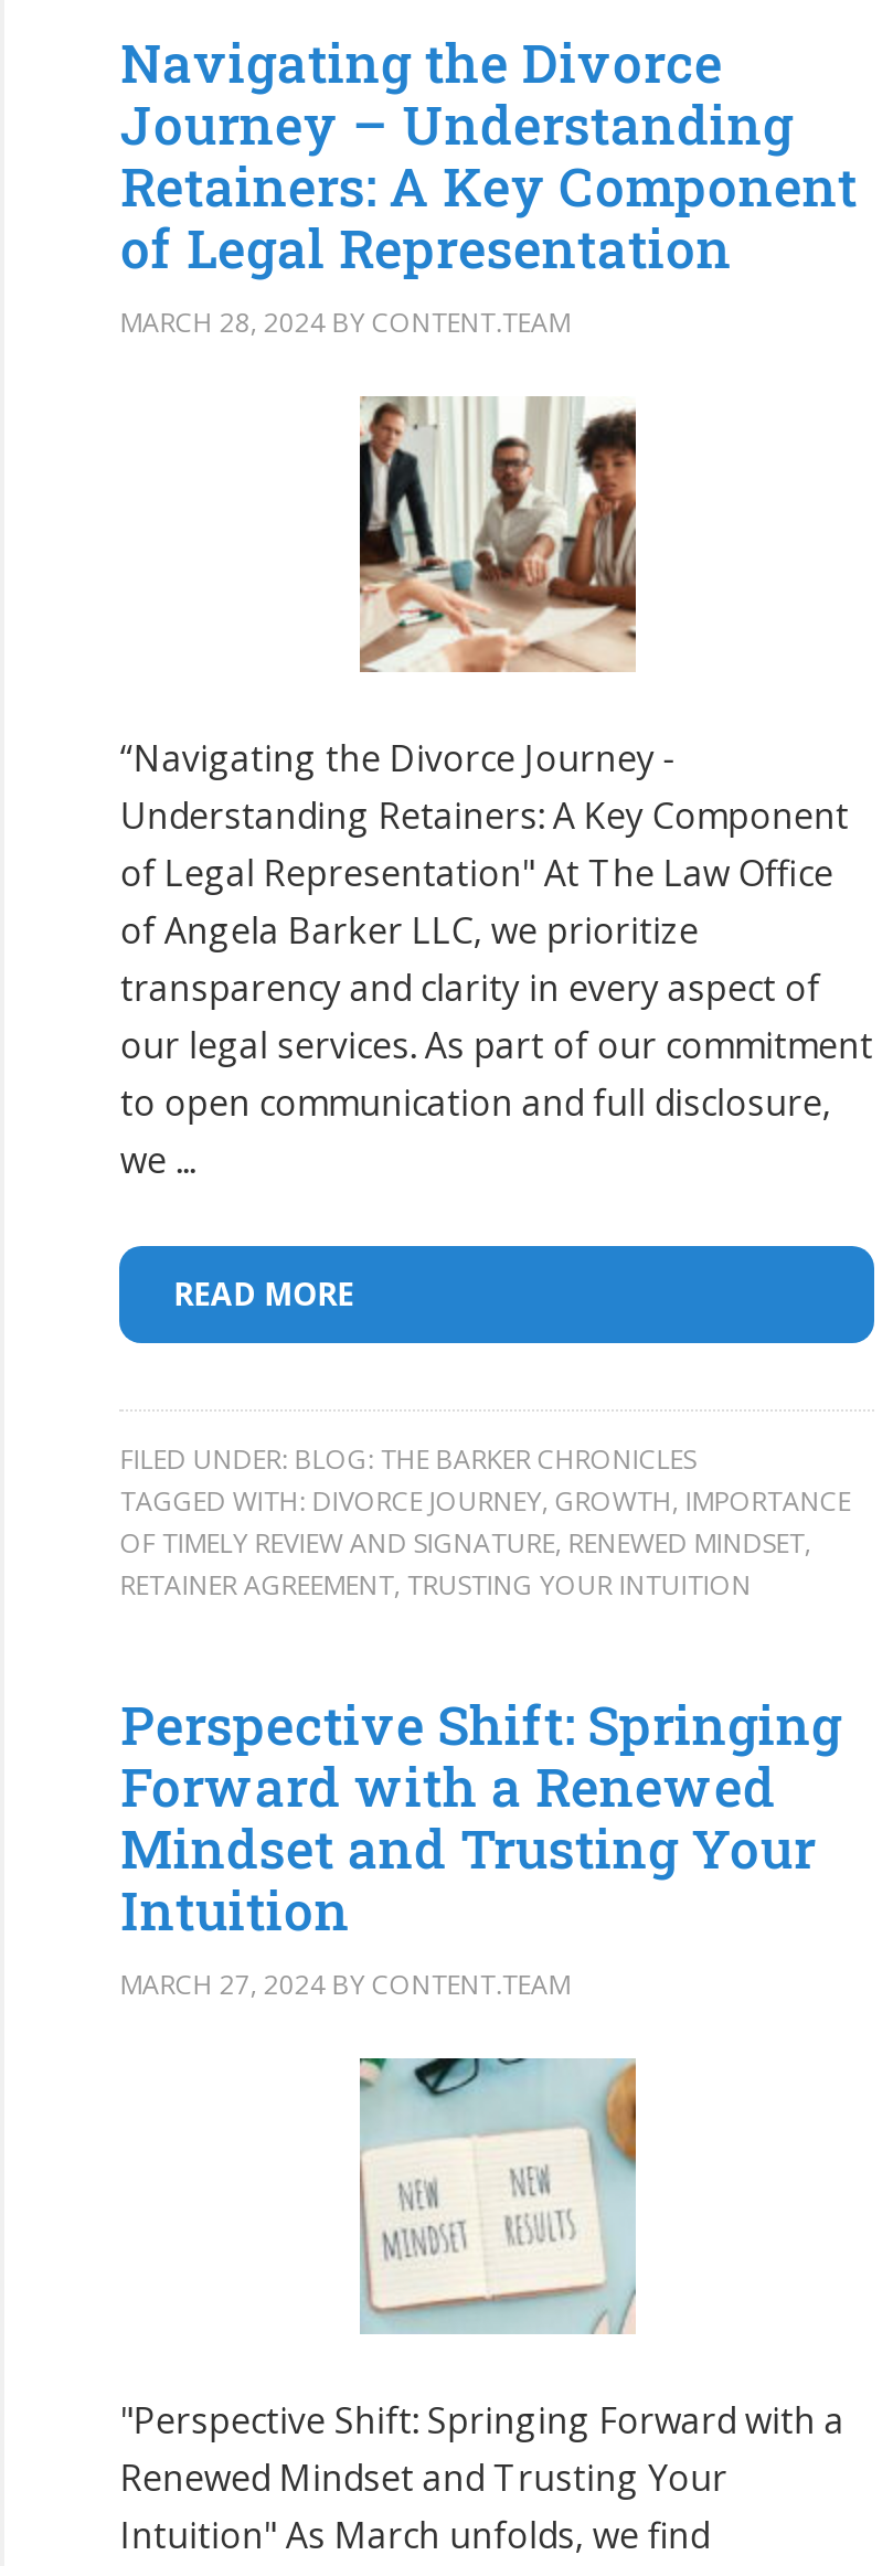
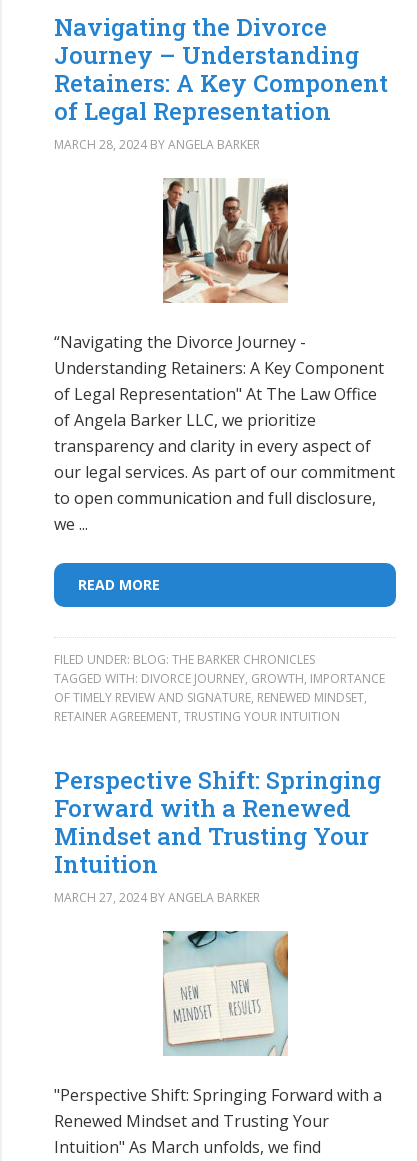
- MARCH 28, 2024 BY CONTENT.TEAM
+ MARCH 28, 2024 BY ANGELA BARKER

- MARCH 27, 2024 BY CONTENT.TEAM
+ MARCH 27, 2024 BY ANGELA BARKER
